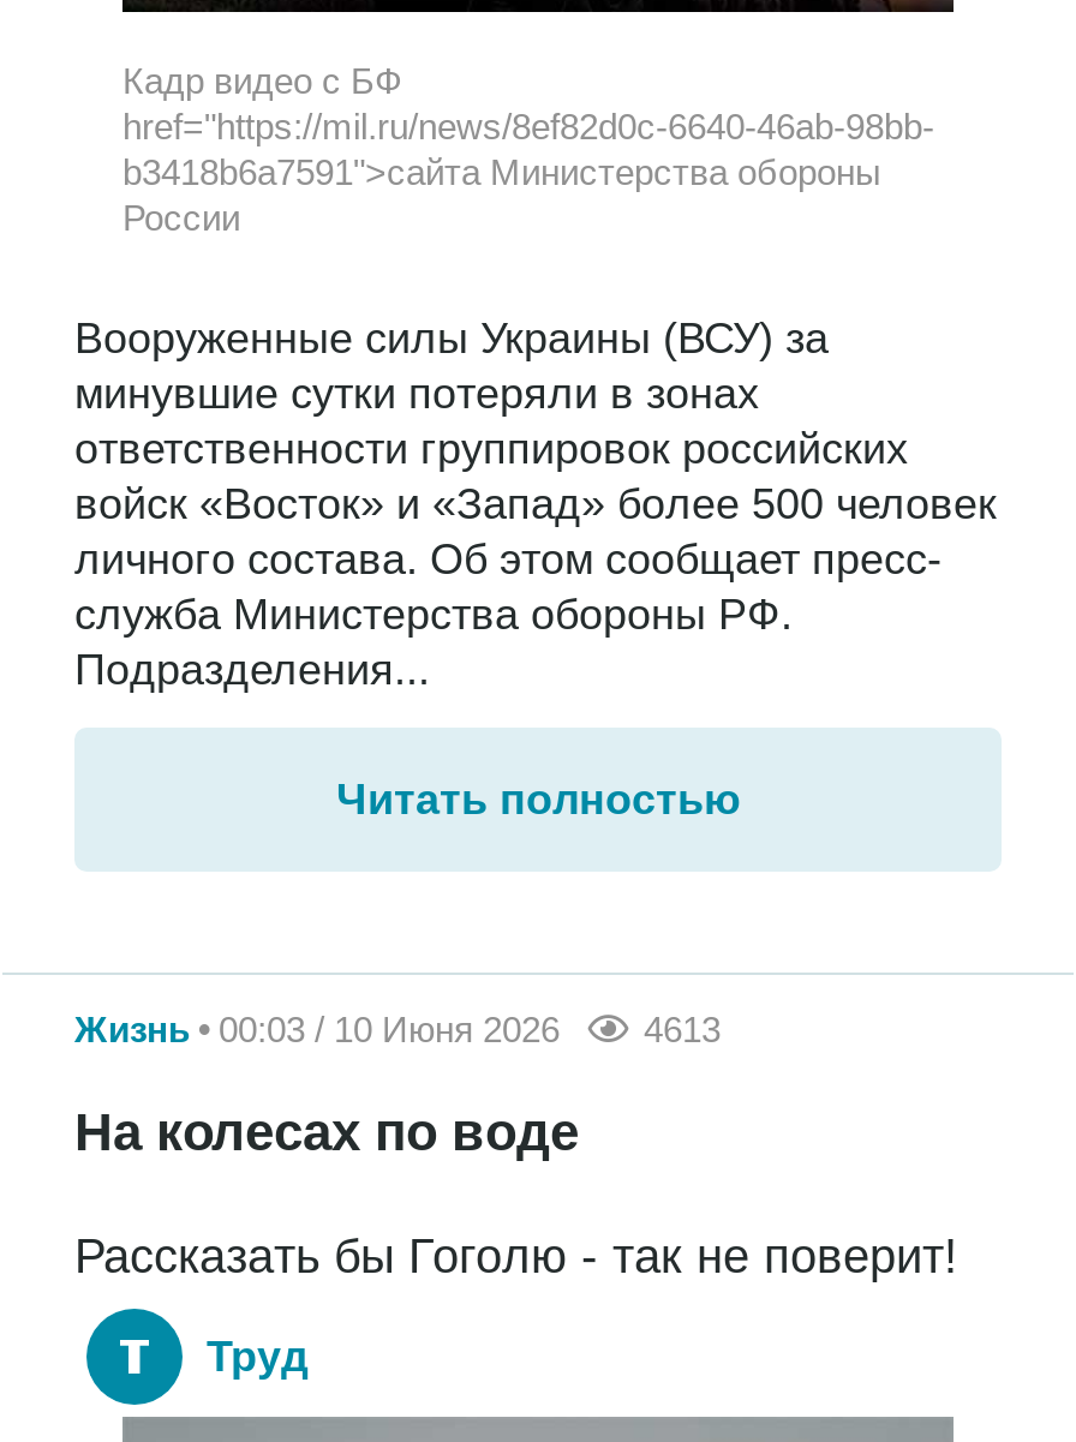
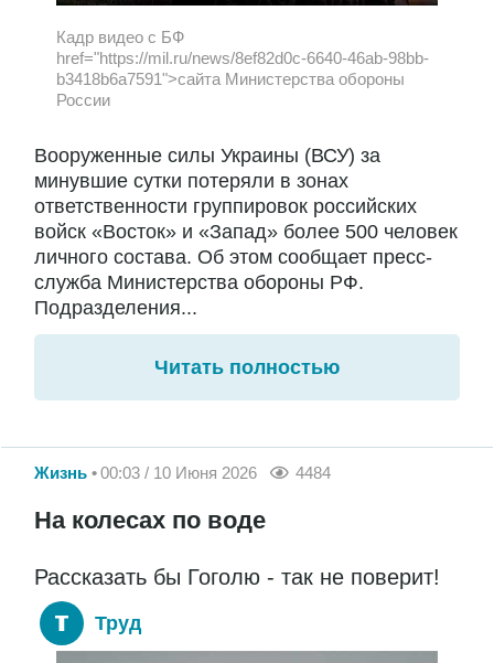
- 4613
+ 4484
